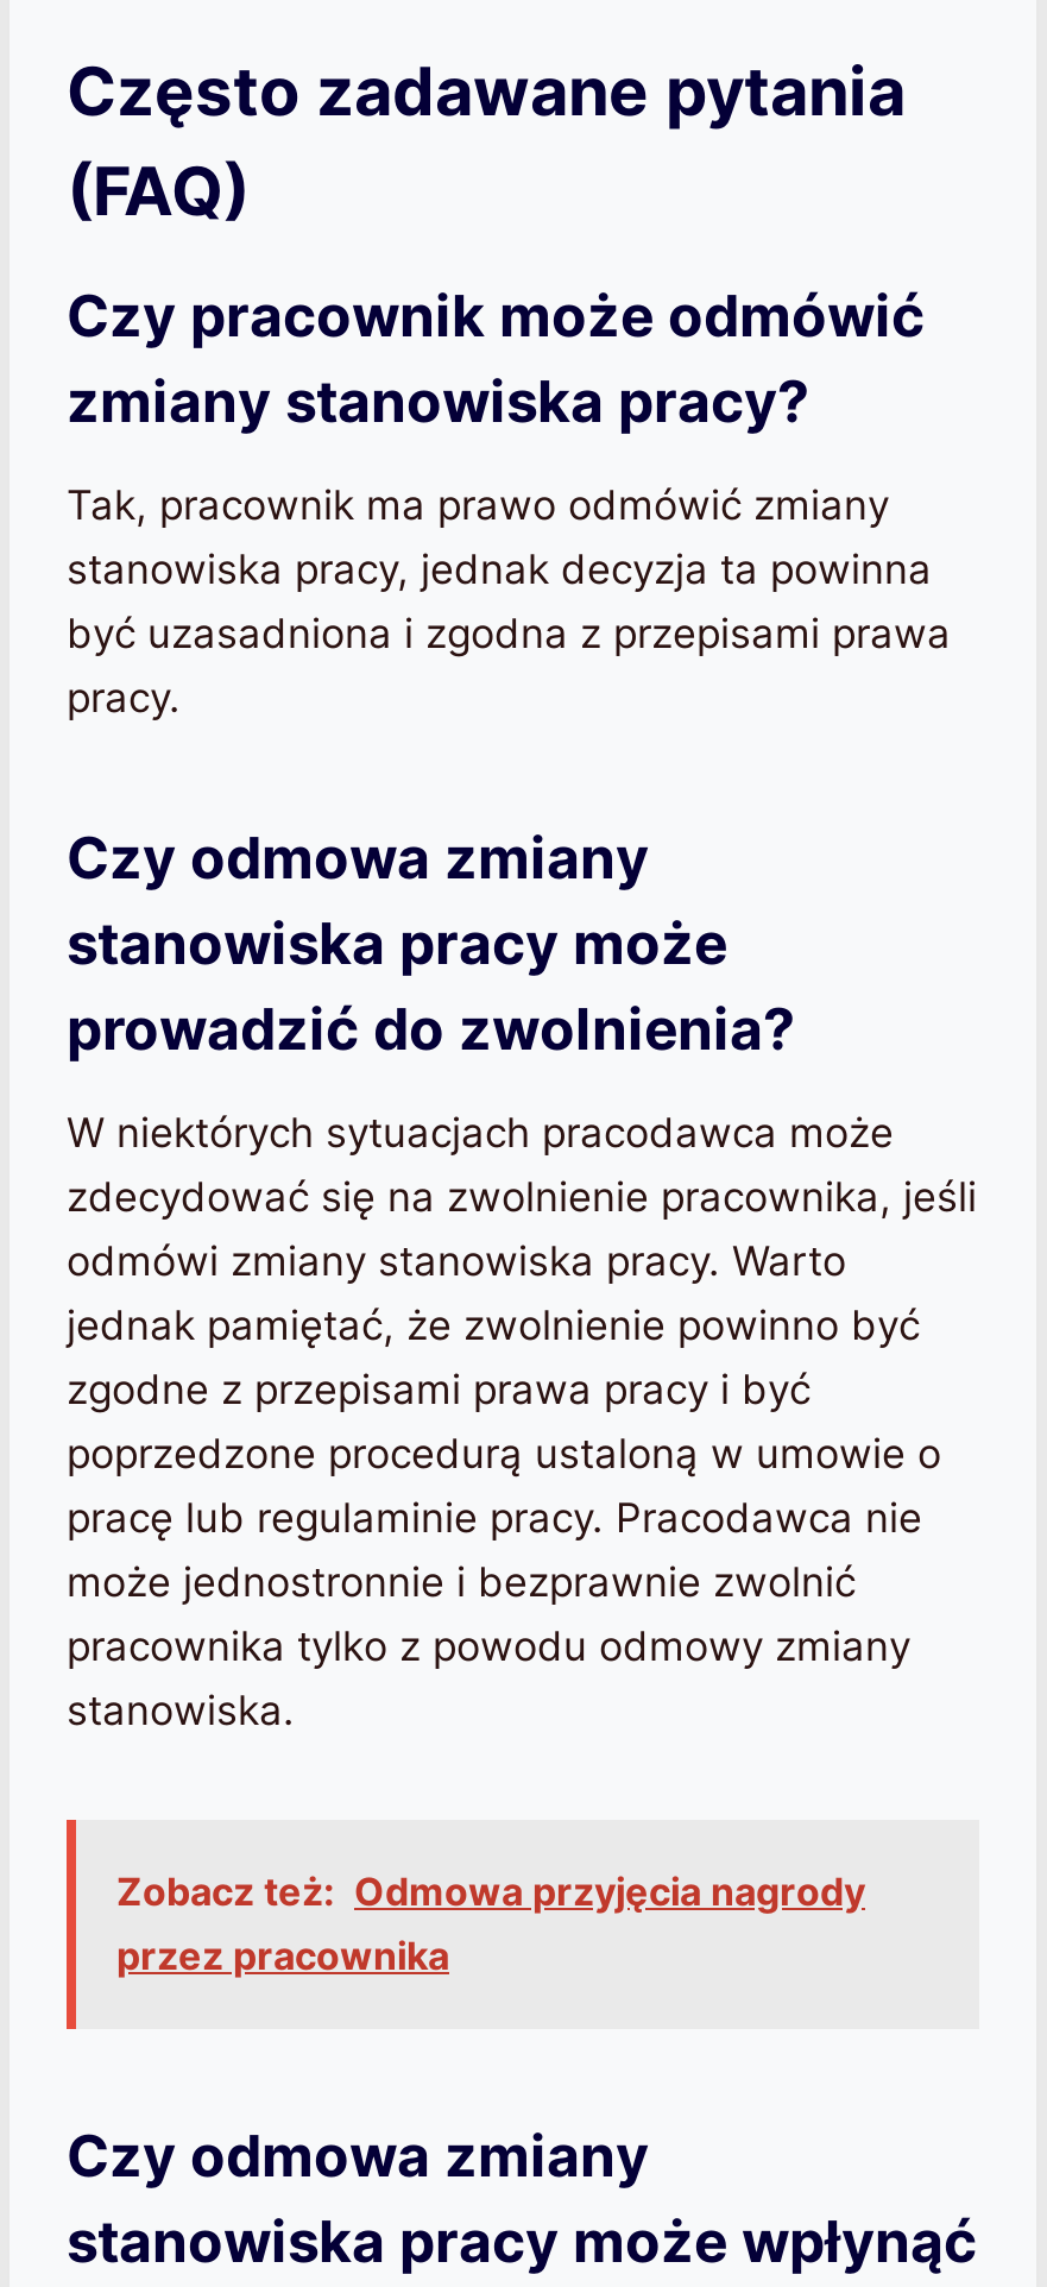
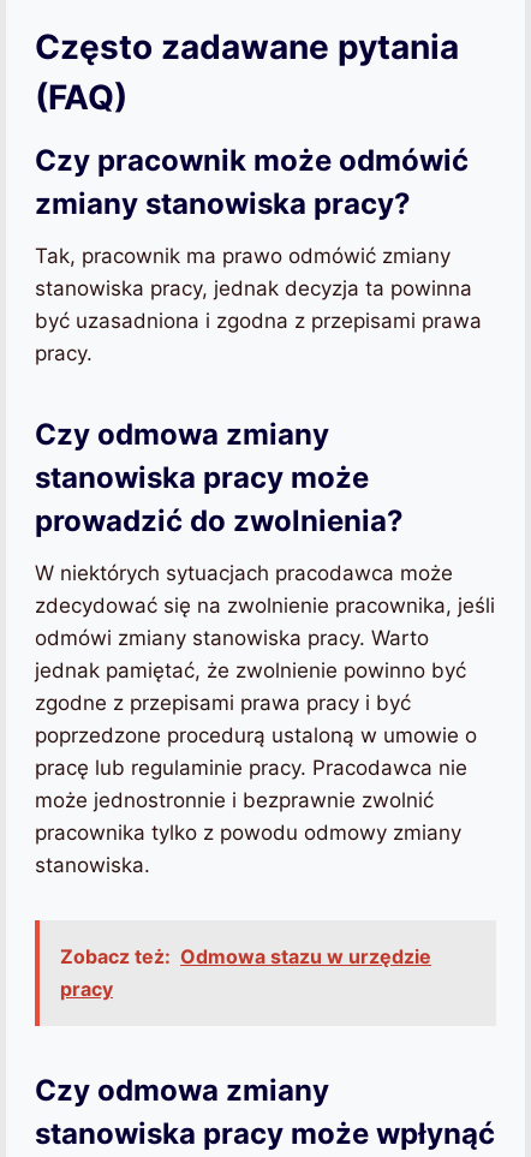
- Zobacz też: Odmowa przyjęcia nagrody
- przez pracownika
+ Zobacz też: Odmowa stazu w urzędzie
+ pracy
